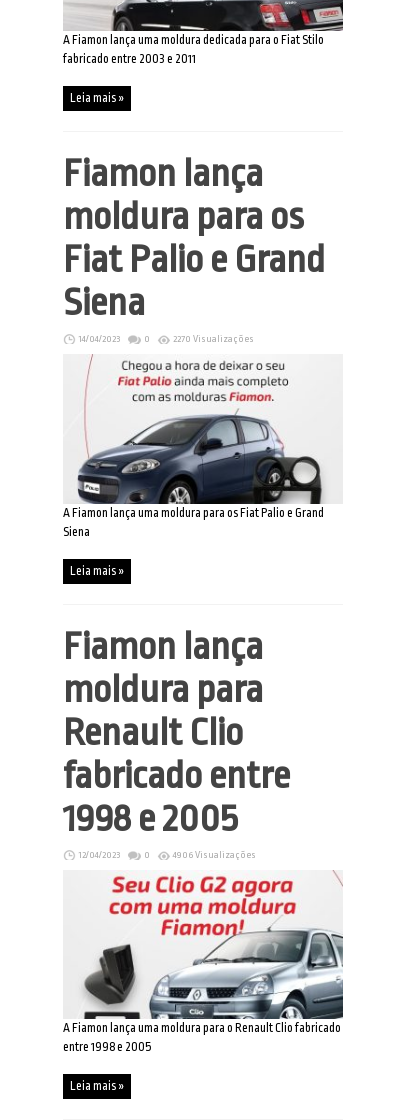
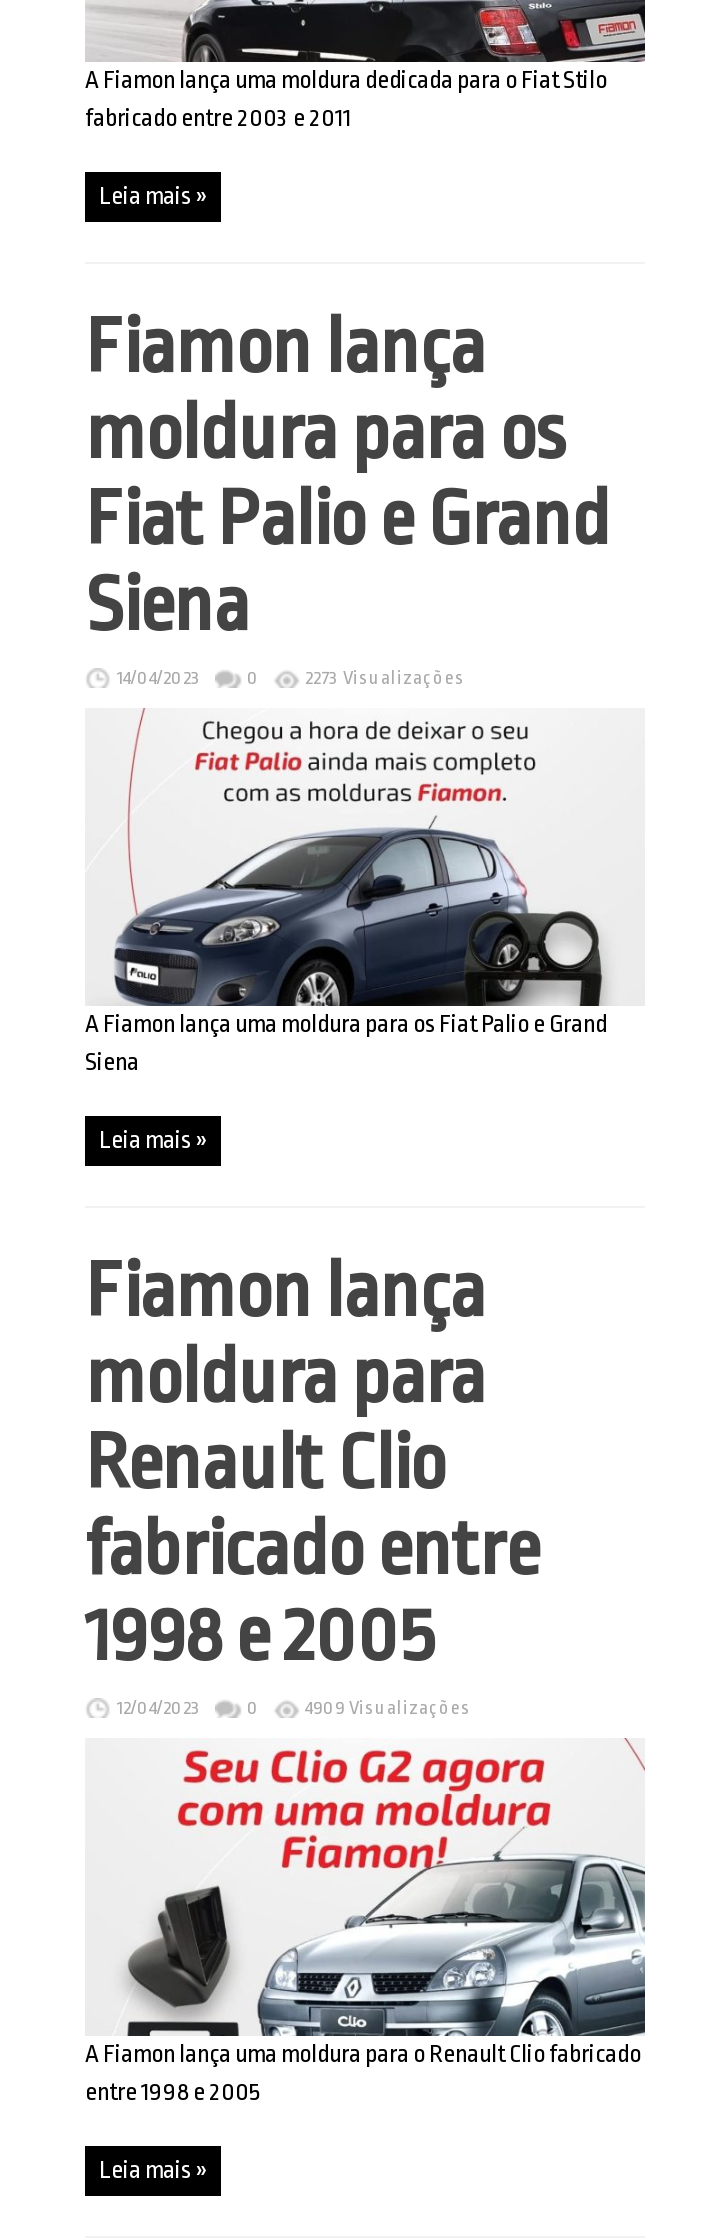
- 2270 Visualizações
+ 2273 Visualizações

- 4906 Visualizações
+ 4909 Visualizações
